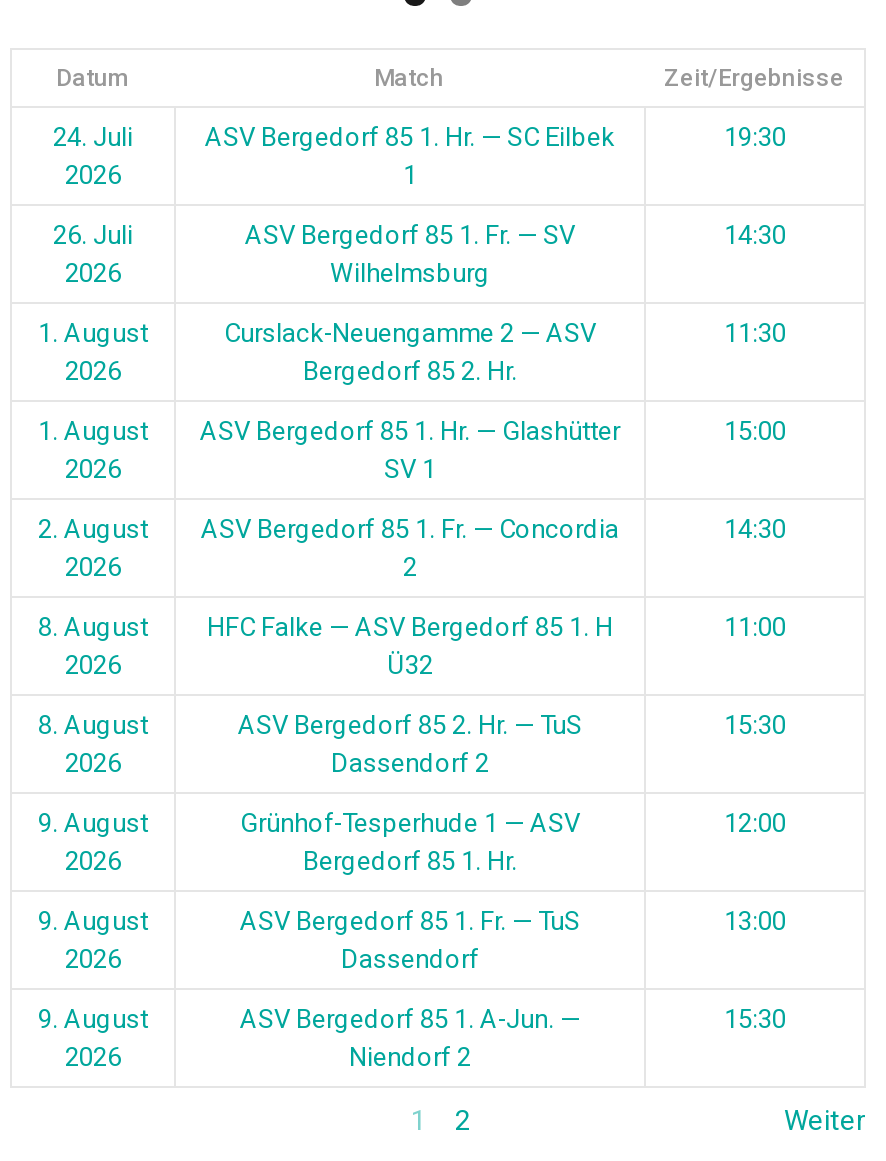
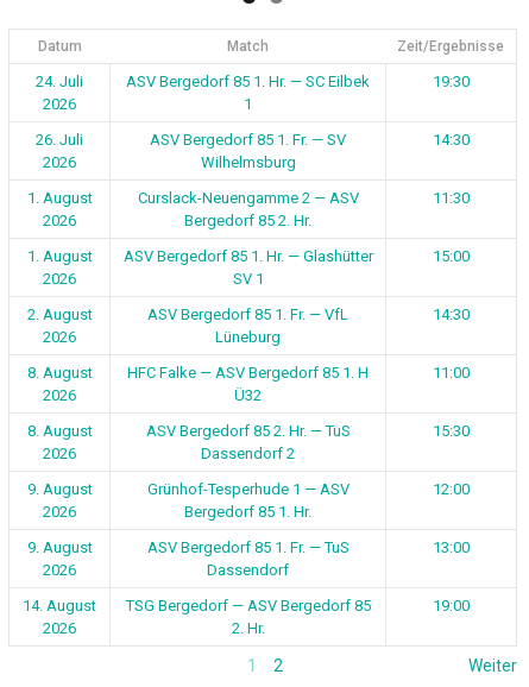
- ASV Bergedorf 85 1. Fr. — Concordia
- 2
+ ASV Bergedorf 85 1. Fr. — VfL
+ Lüneburg

- 9. August
+ 14. August

- ASV Bergedorf 85 1. A-Jun. —
- Niendorf 2
+ TSG Bergedorf — ASV Bergedorf 85
+ 2. Hr.

- 15:30
+ 19:00
